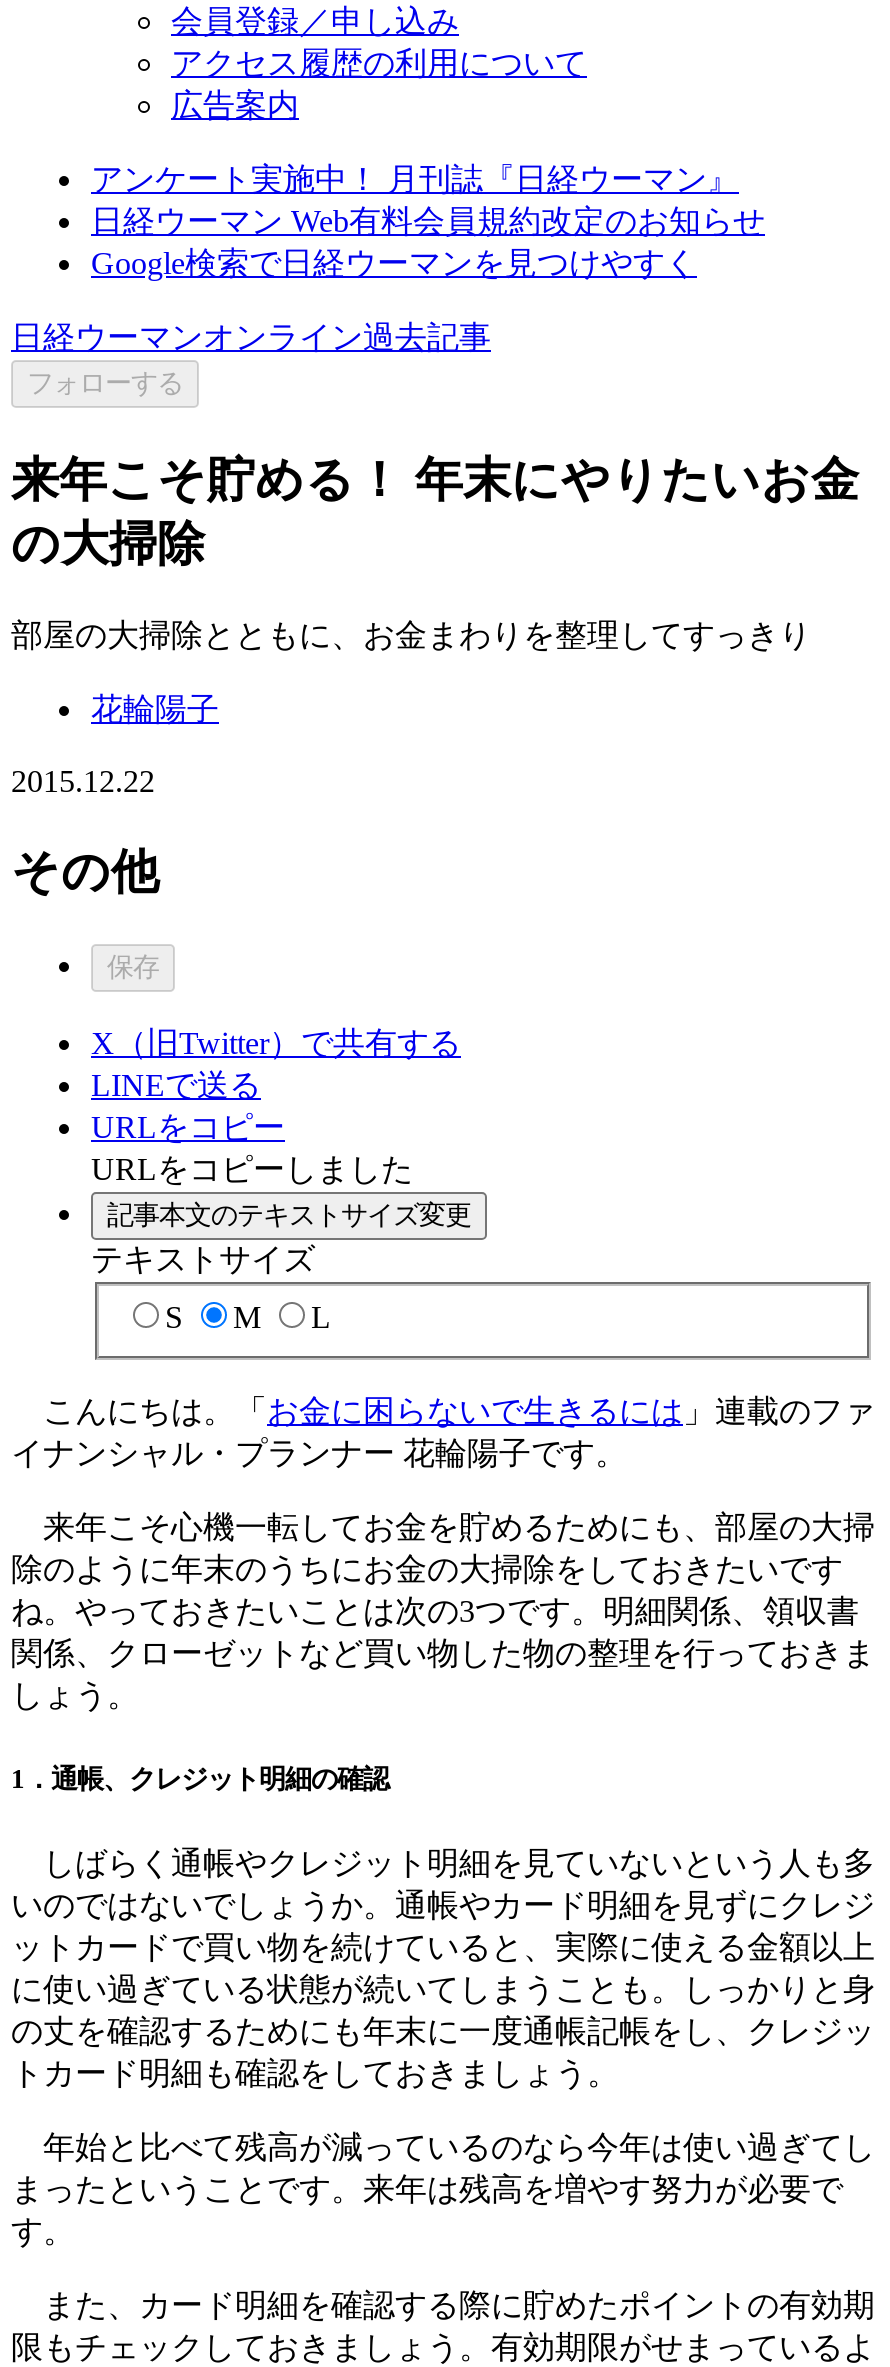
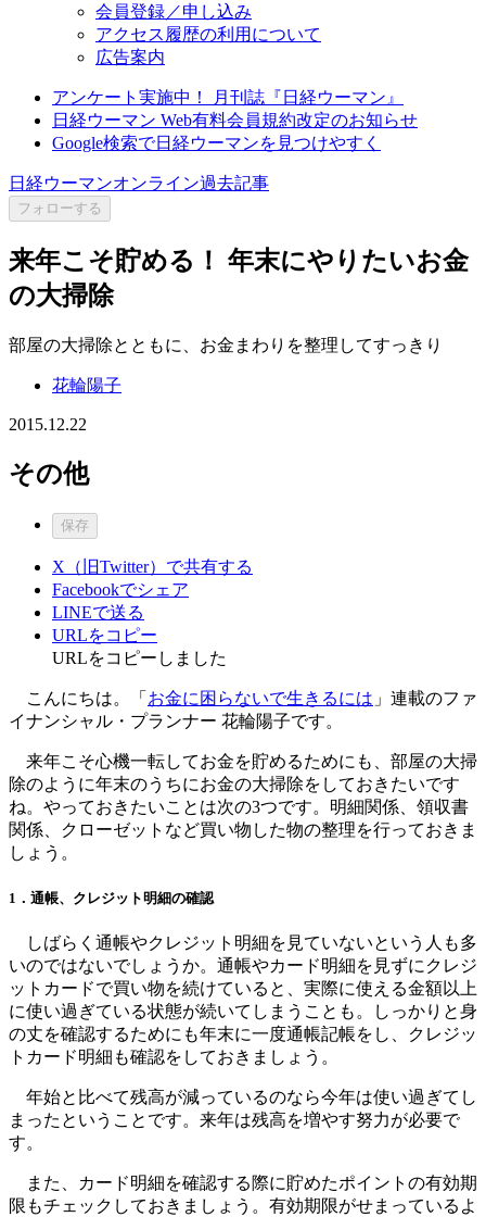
+ Facebookでシェア

moved down: LINEで送る | URLをコピー | URLをコピーしました

- 記事本文のテキストサイズ変更
- テキストサイズ
- S
- M
- L
